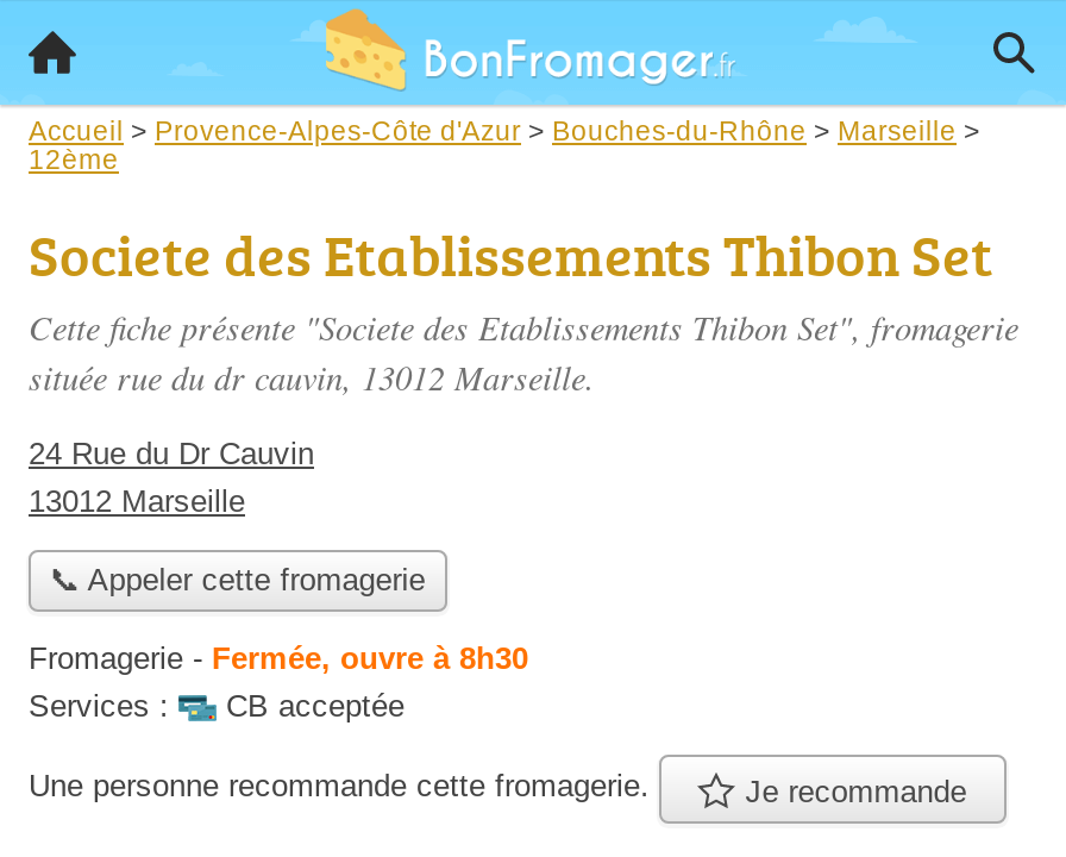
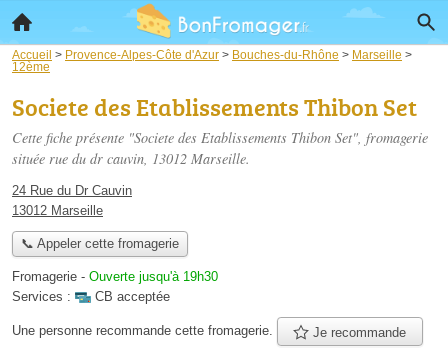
- Fromagerie - Fermée, ouvre à 8h30
+ Fromagerie - Ouverte jusqu'à 19h30
